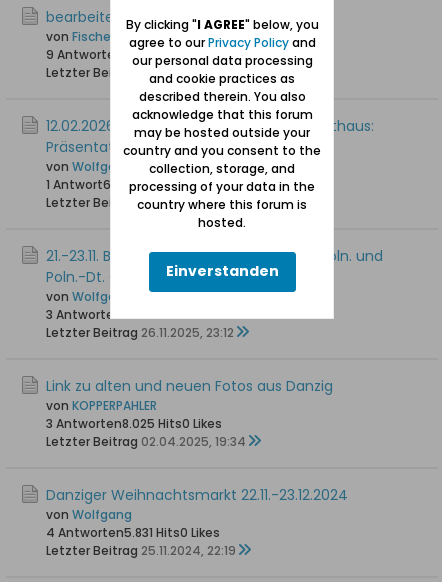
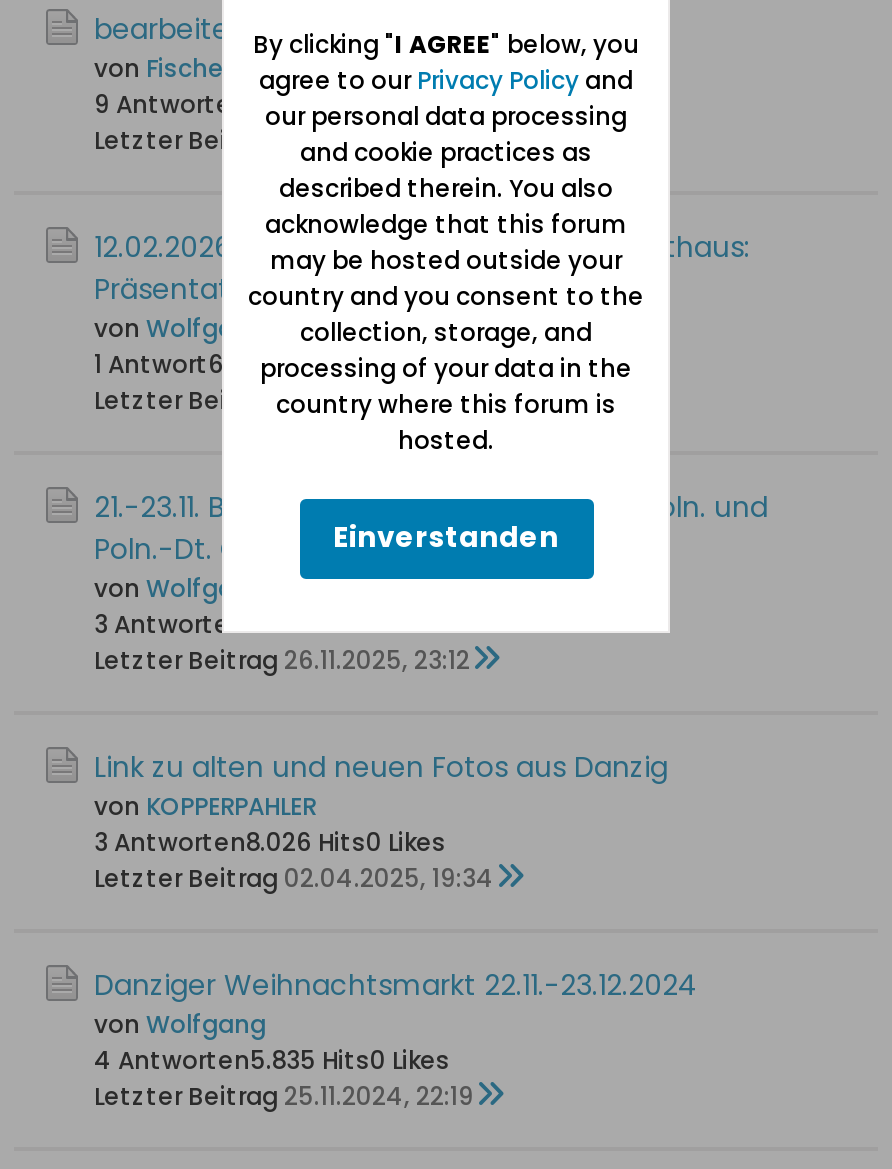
- 3 Antworten8.025 Hits0 Likes
+ 3 Antworten8.026 Hits0 Likes

- 4 Antworten5.831 Hits0 Likes
+ 4 Antworten5.835 Hits0 Likes
